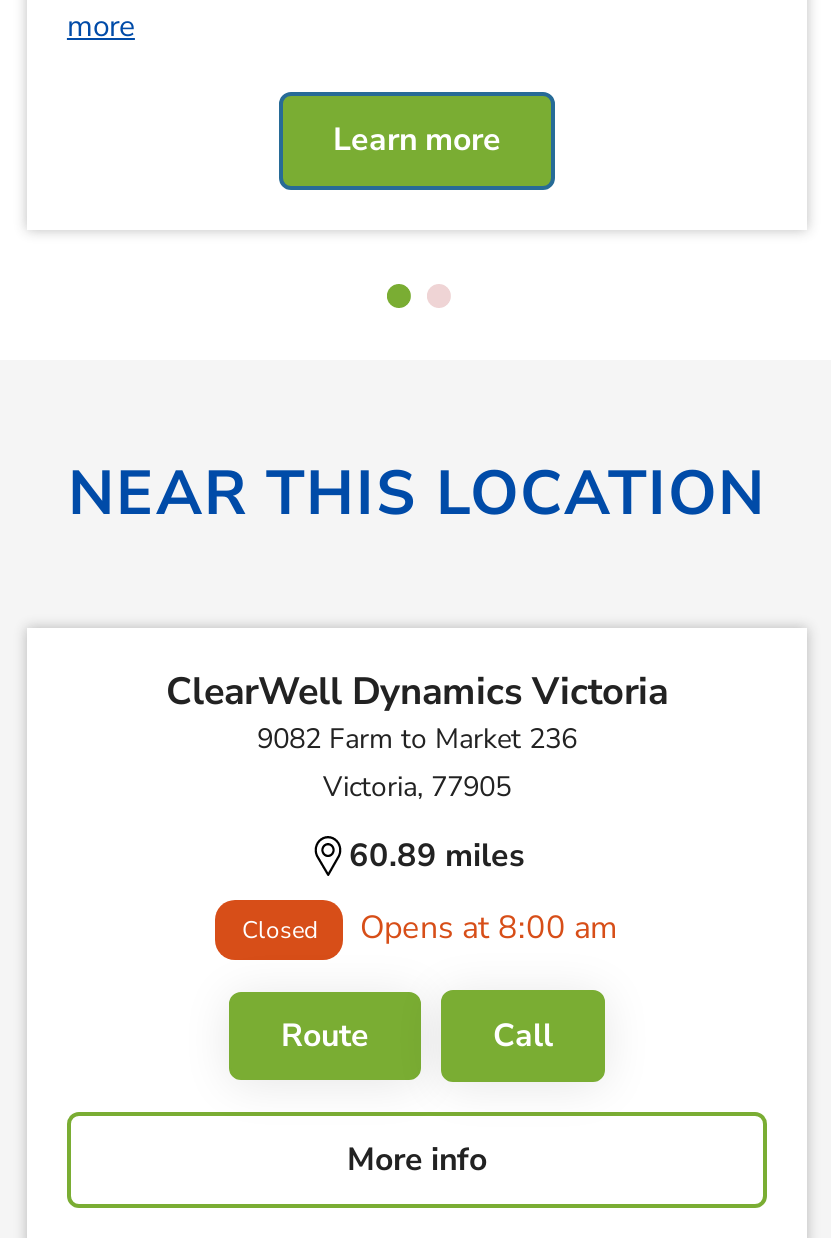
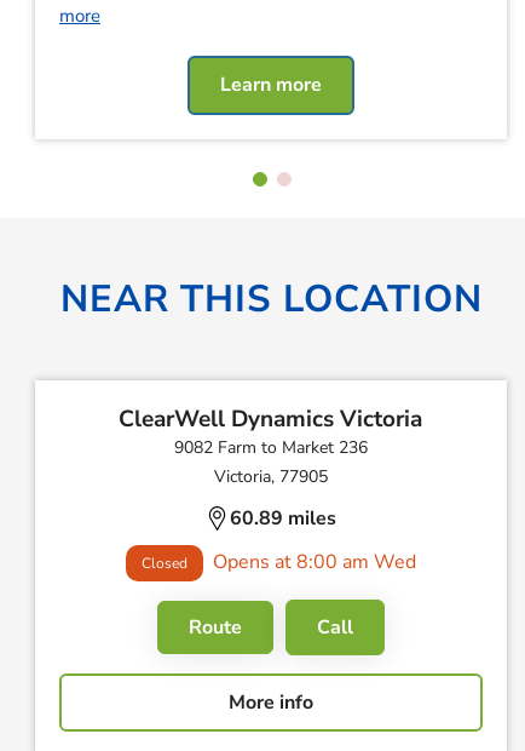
- Opens at 8:00 am
+ Opens at 8:00 am Wed
